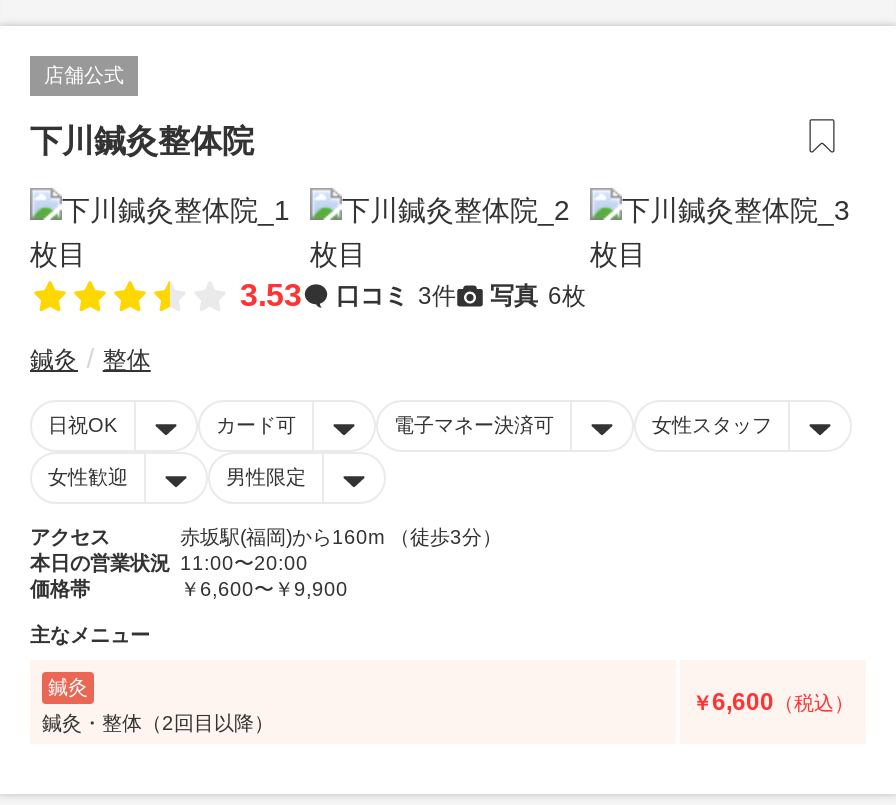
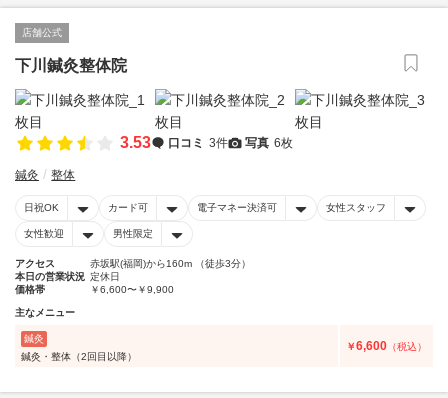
- 本日の営業状況 11:00〜20:00
+ 本日の営業状況 定休日
